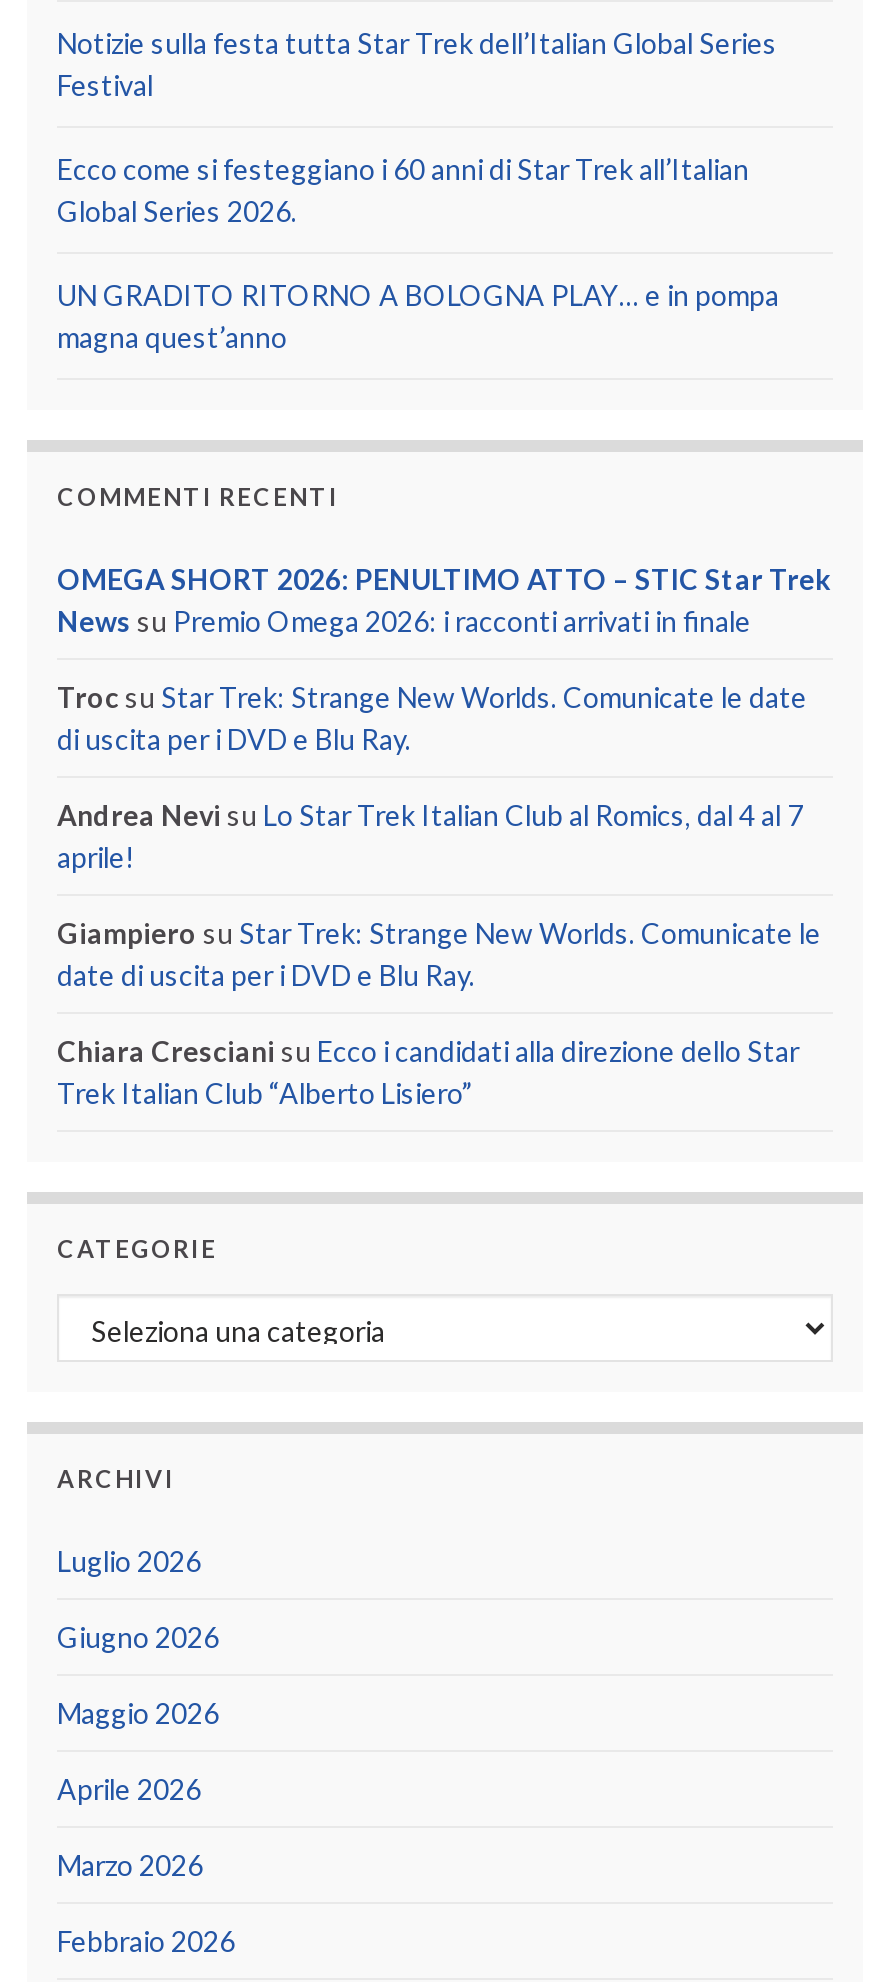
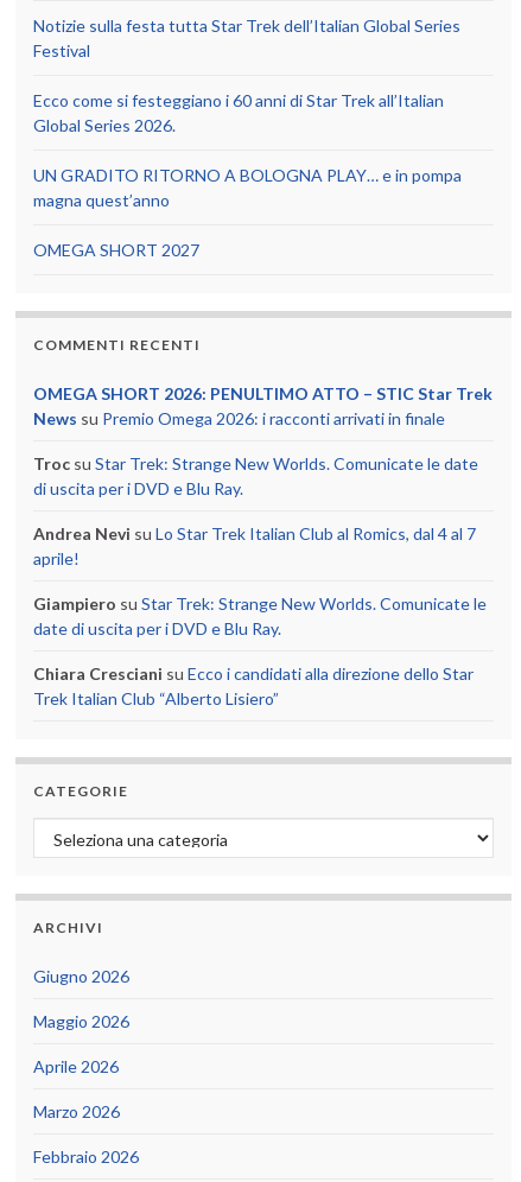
+ OMEGA SHORT 2027

moved down: COMMENTI RECENTI | OMEGA SHORT 2026: PENULTIMO ATTO – STIC Star Trek | News su Premio Omega 2026: i racconti arrivati in finale | ... | CATEGORIE | ARCHIVI

- Luglio 2026
